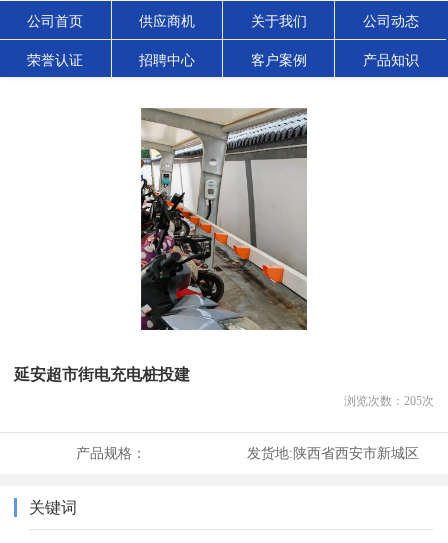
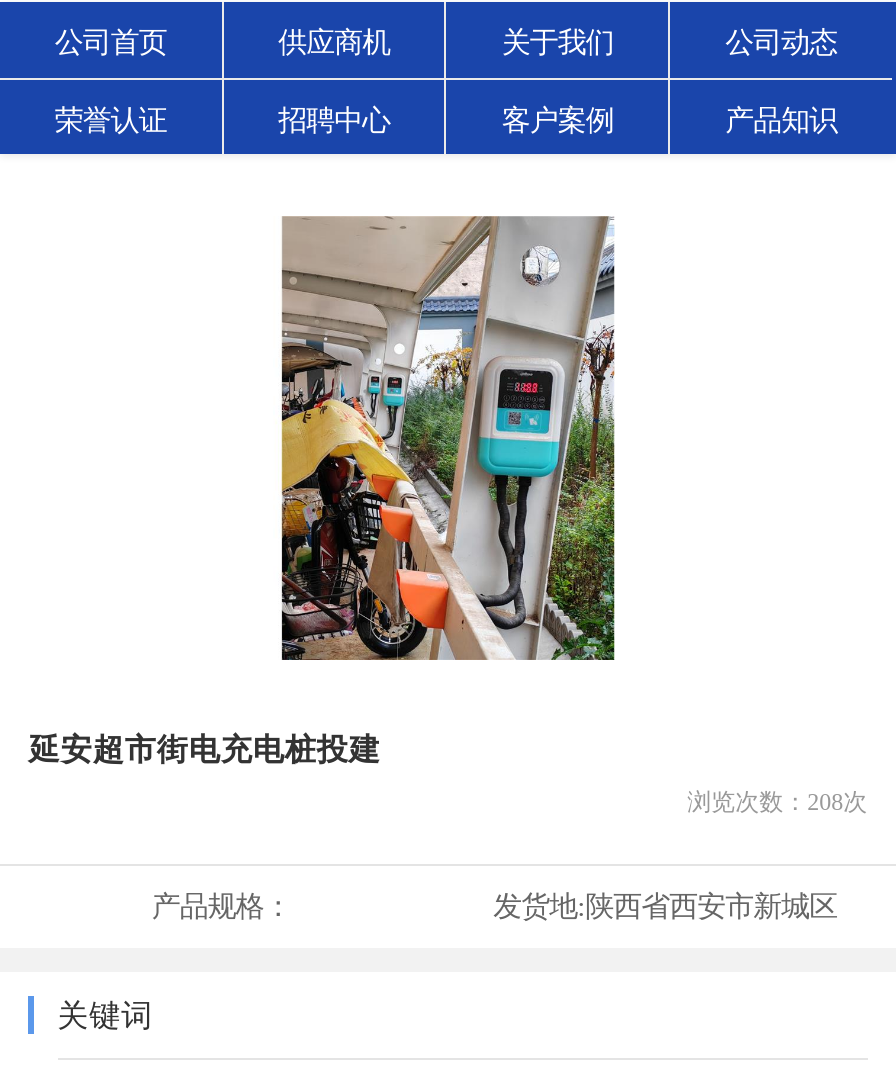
- [image]
+ [image]

- 浏览次数：205次
+ 浏览次数：208次
